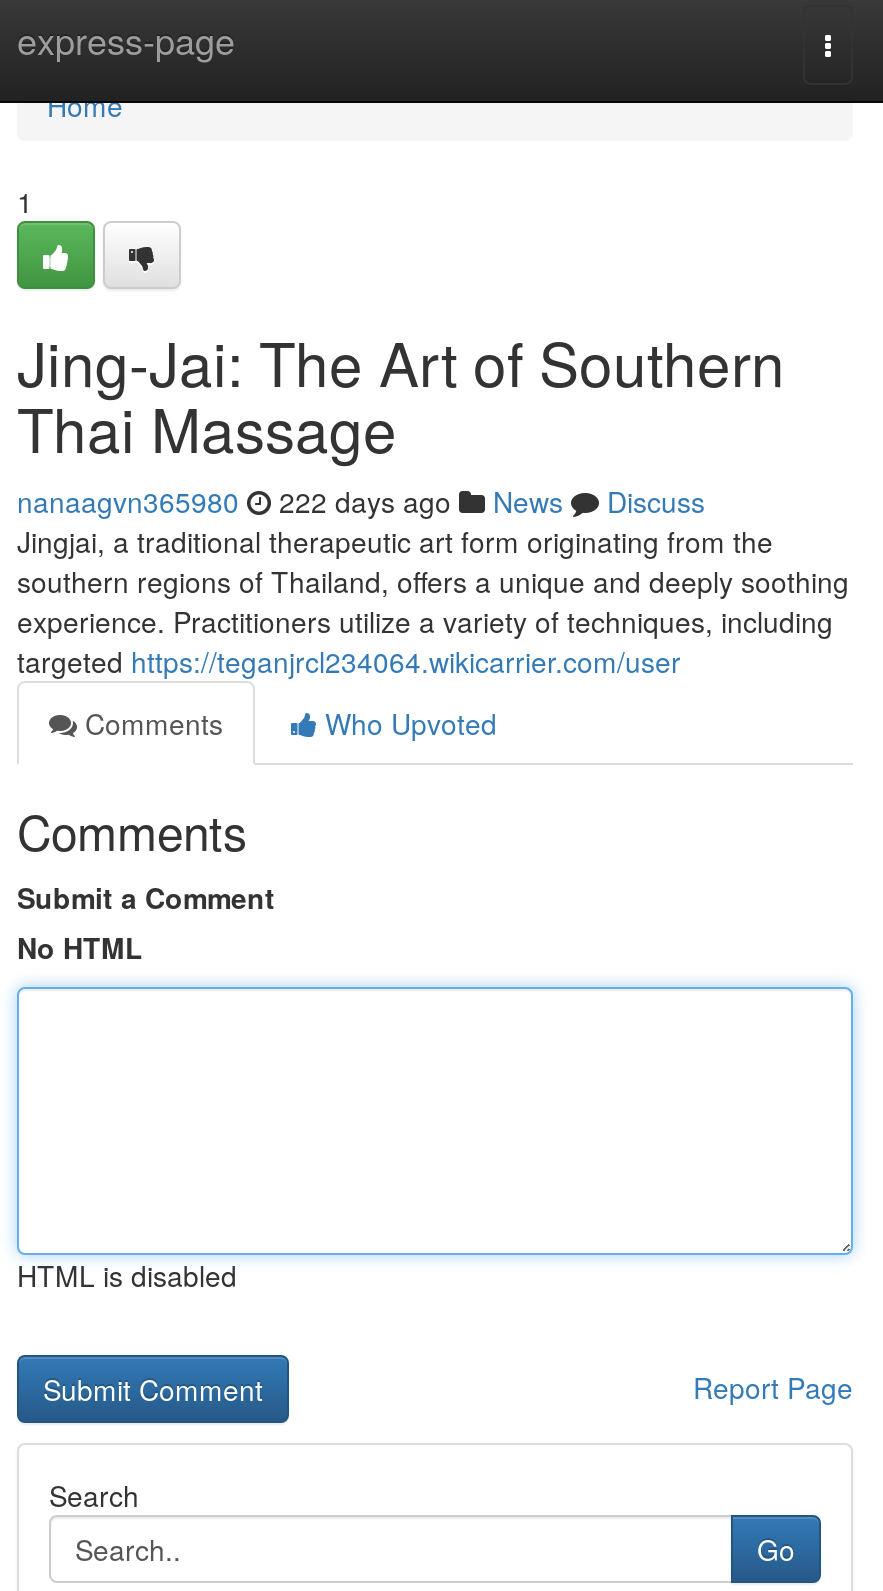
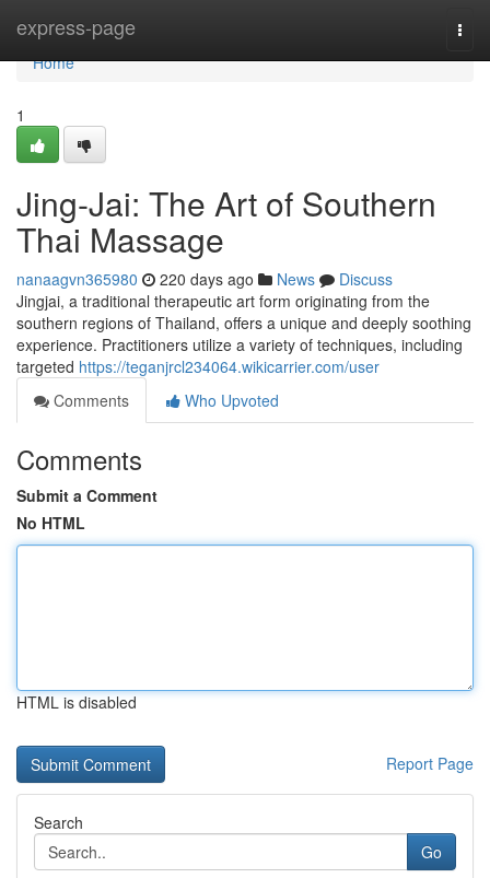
- nanaagvn365980 222 days ago News Discuss
+ nanaagvn365980 220 days ago News Discuss
